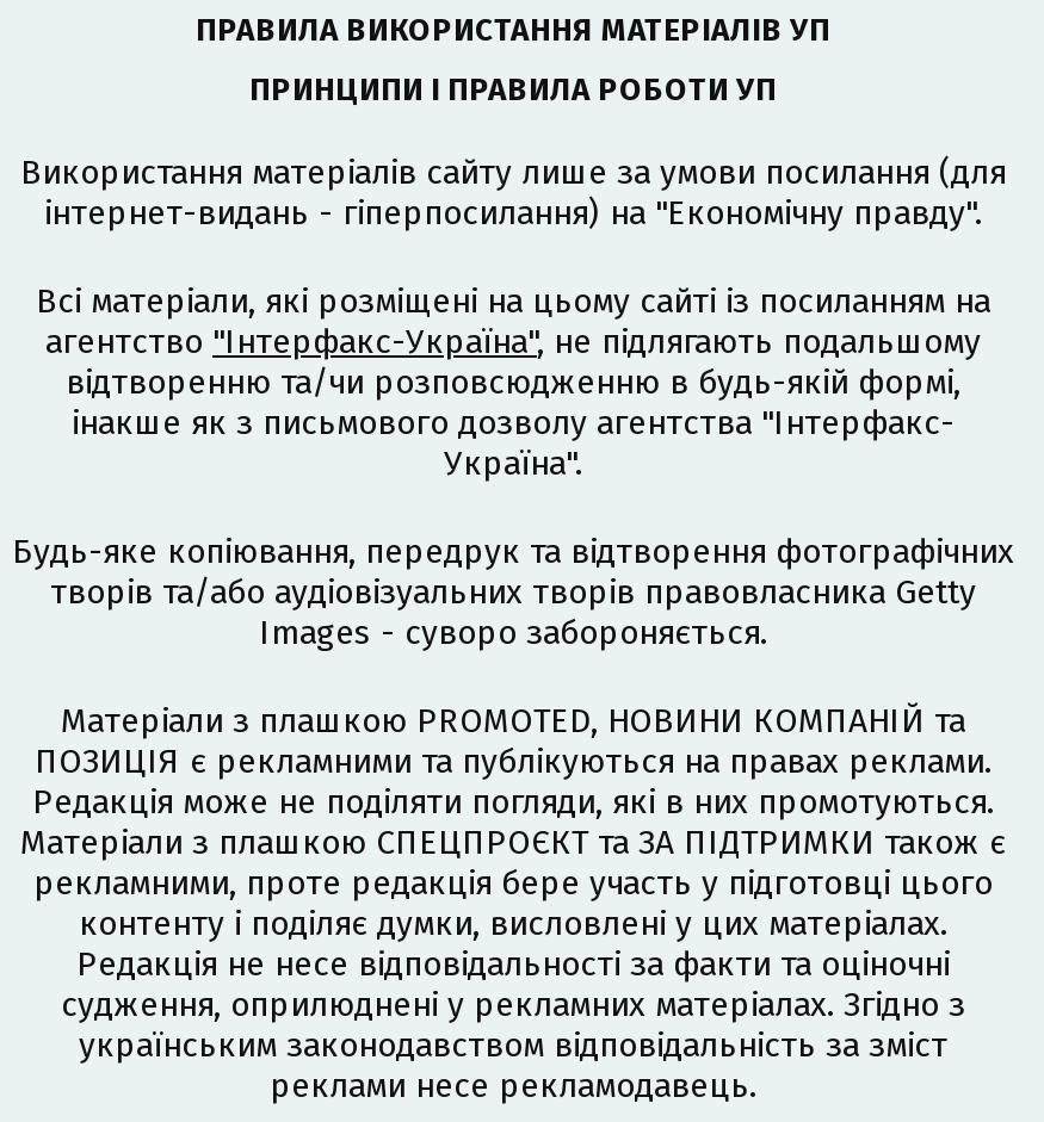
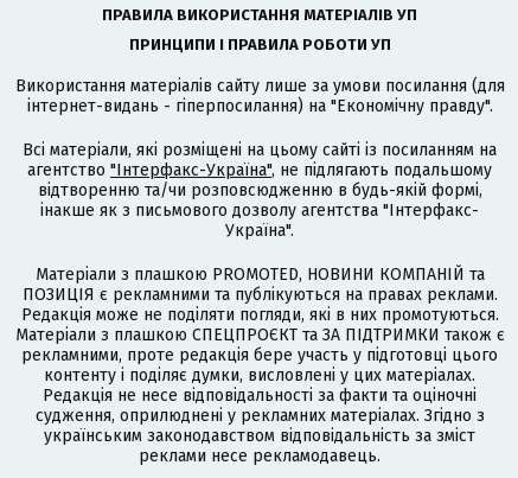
- Будь-яке копіювання, передрук та відтворення фотографічних
- творів та/або аудіовізуальних творів правовласника Getty
- Images - суворо забороняється.
